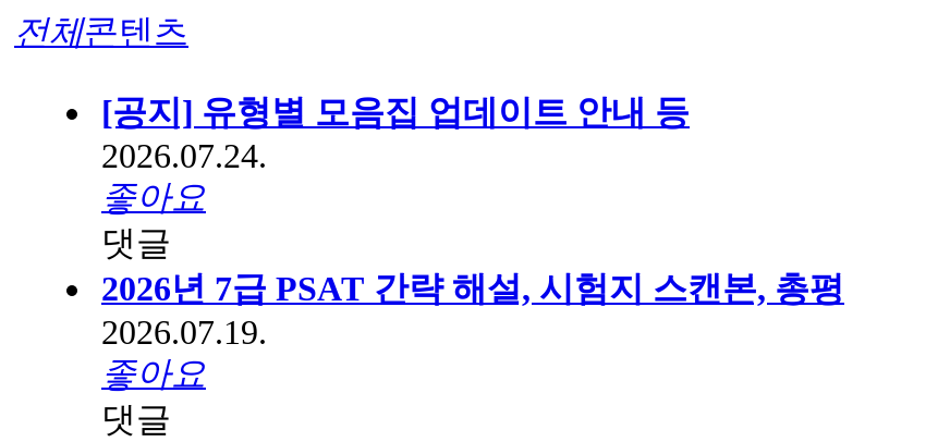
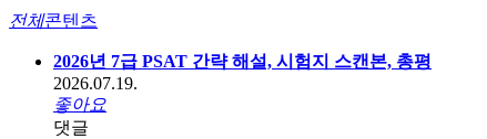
- [공지] 유형별 모음집 업데이트 안내 등
- 2026.07.24.
- 좋아요
- 댓글
